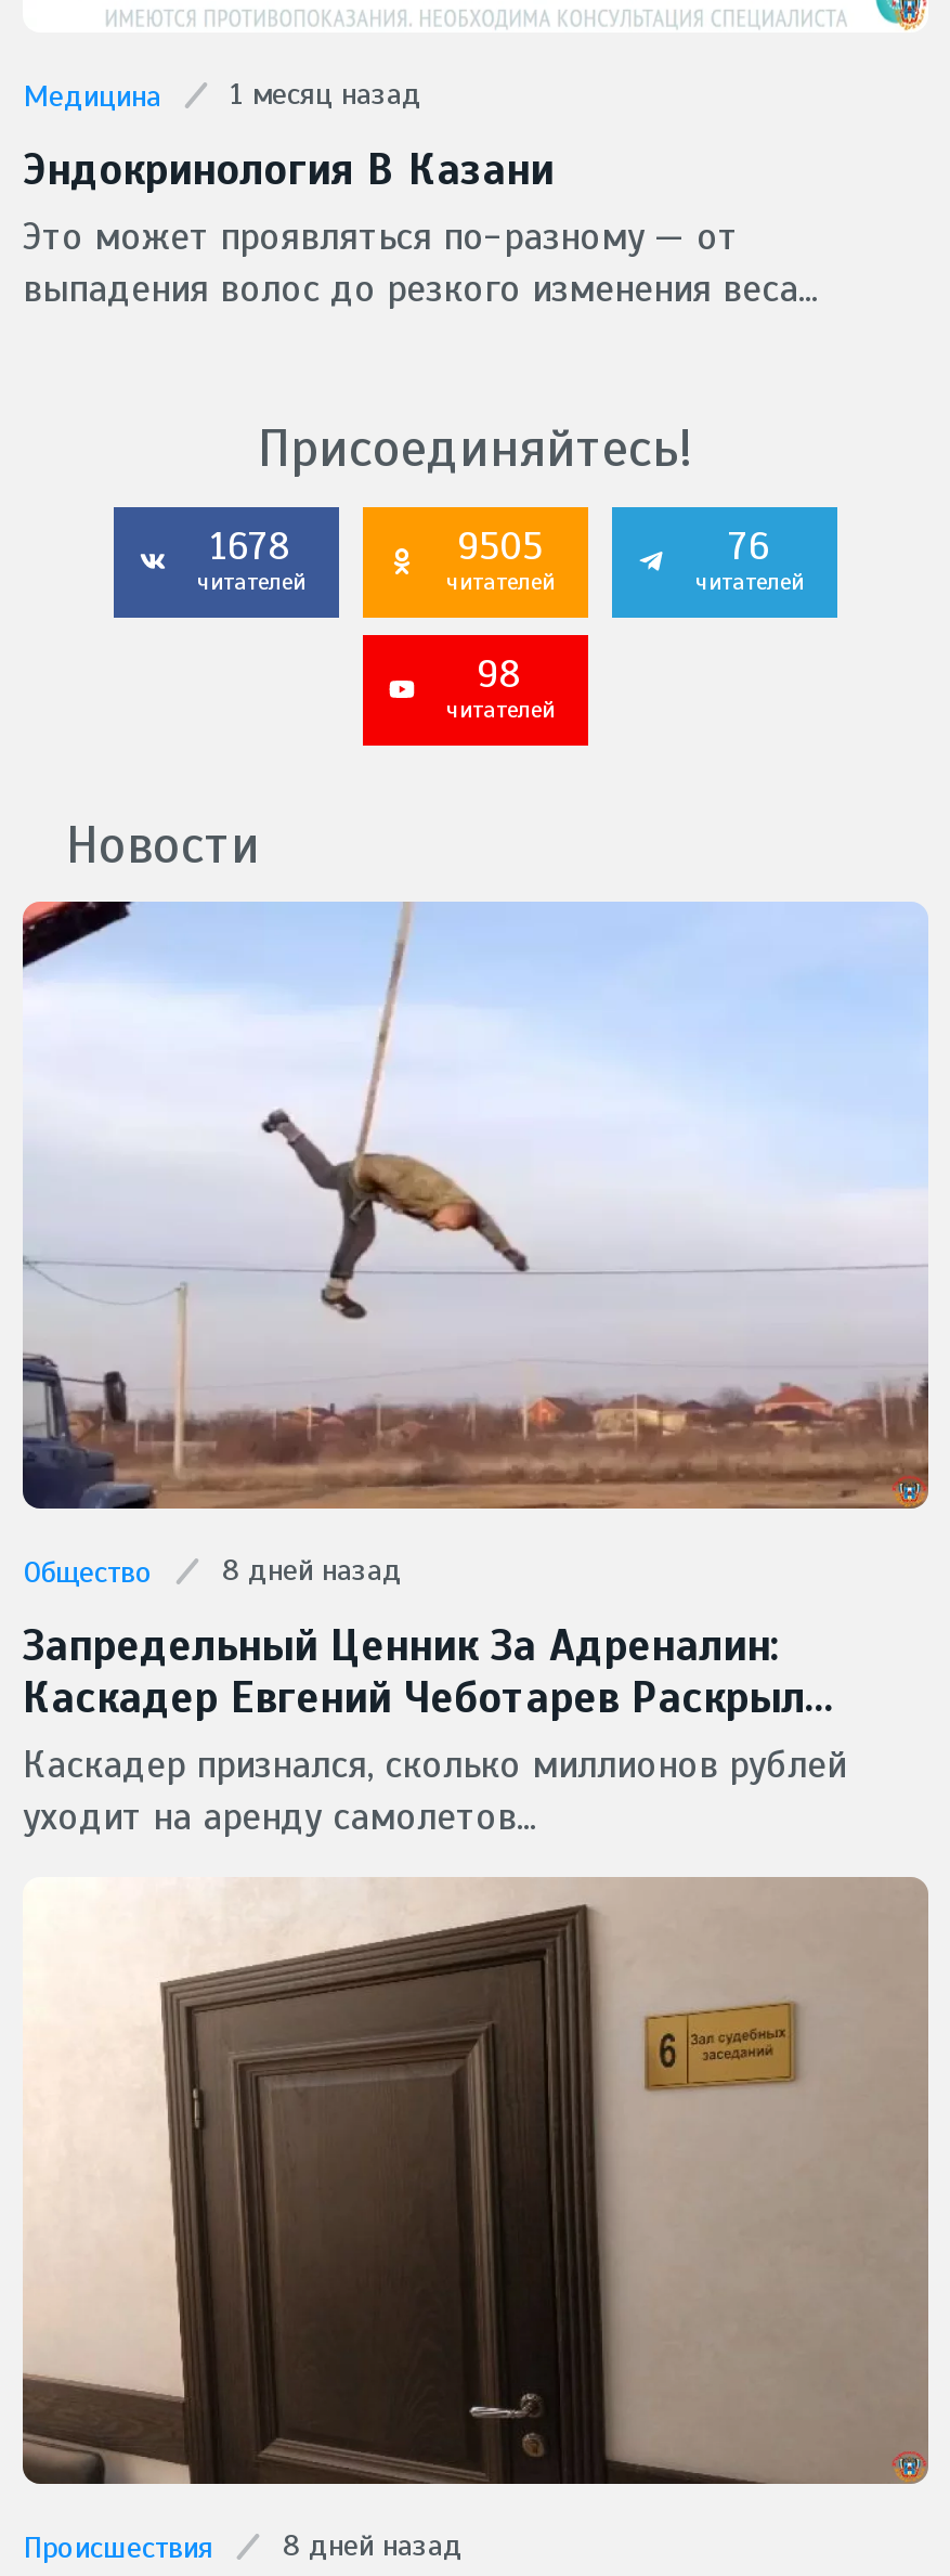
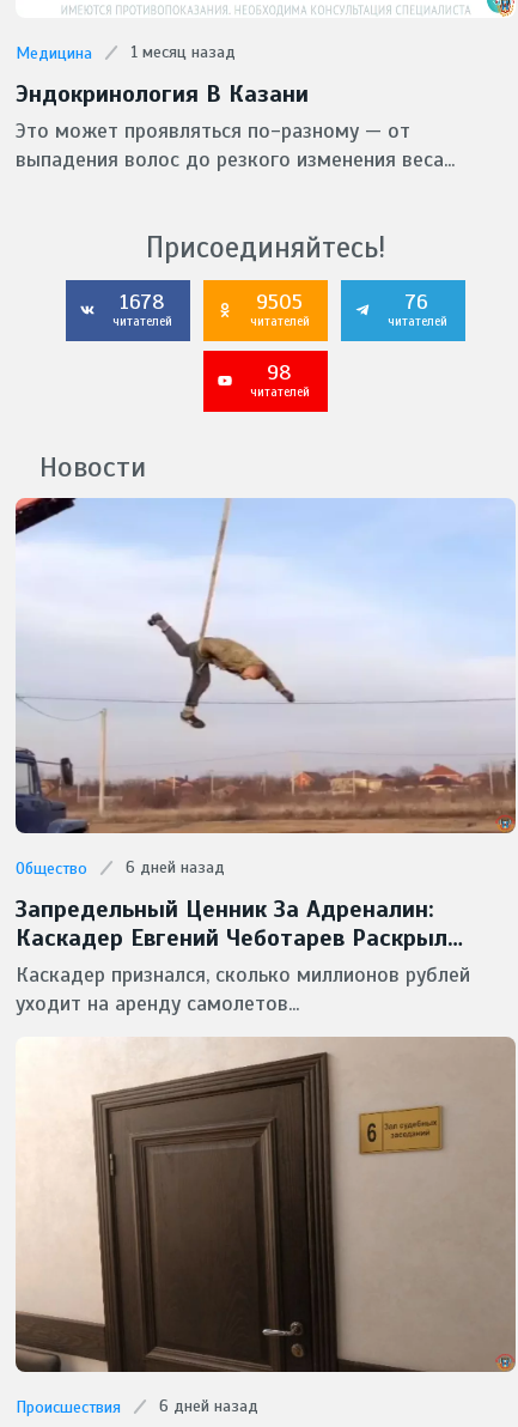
- Общество 8 дней назад
+ Общество 6 дней назад

- Происшествия 8 дней назад
+ Происшествия 6 дней назад
